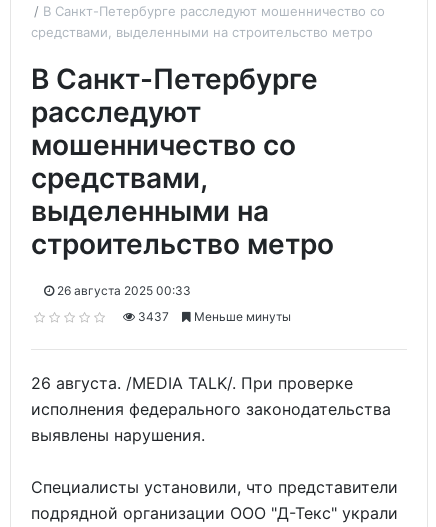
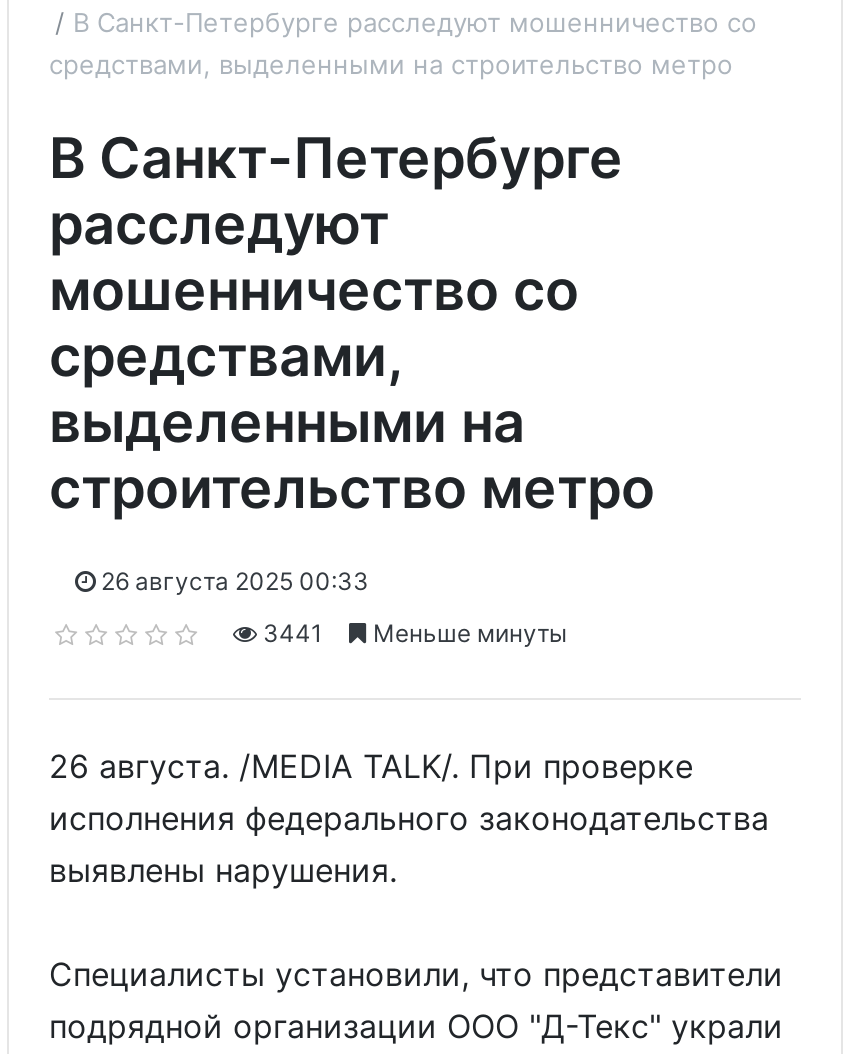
- 3437 Меньше минуты
+ 3441 Меньше минуты
